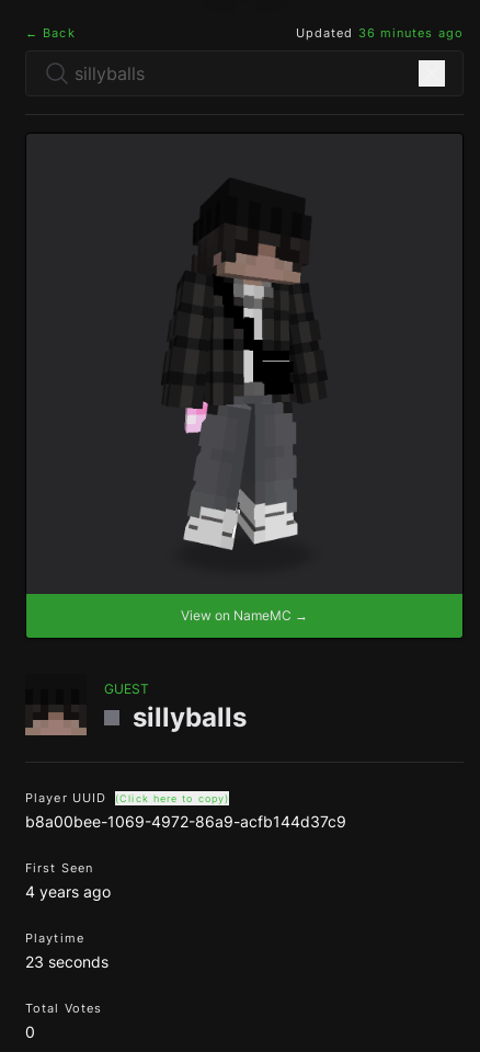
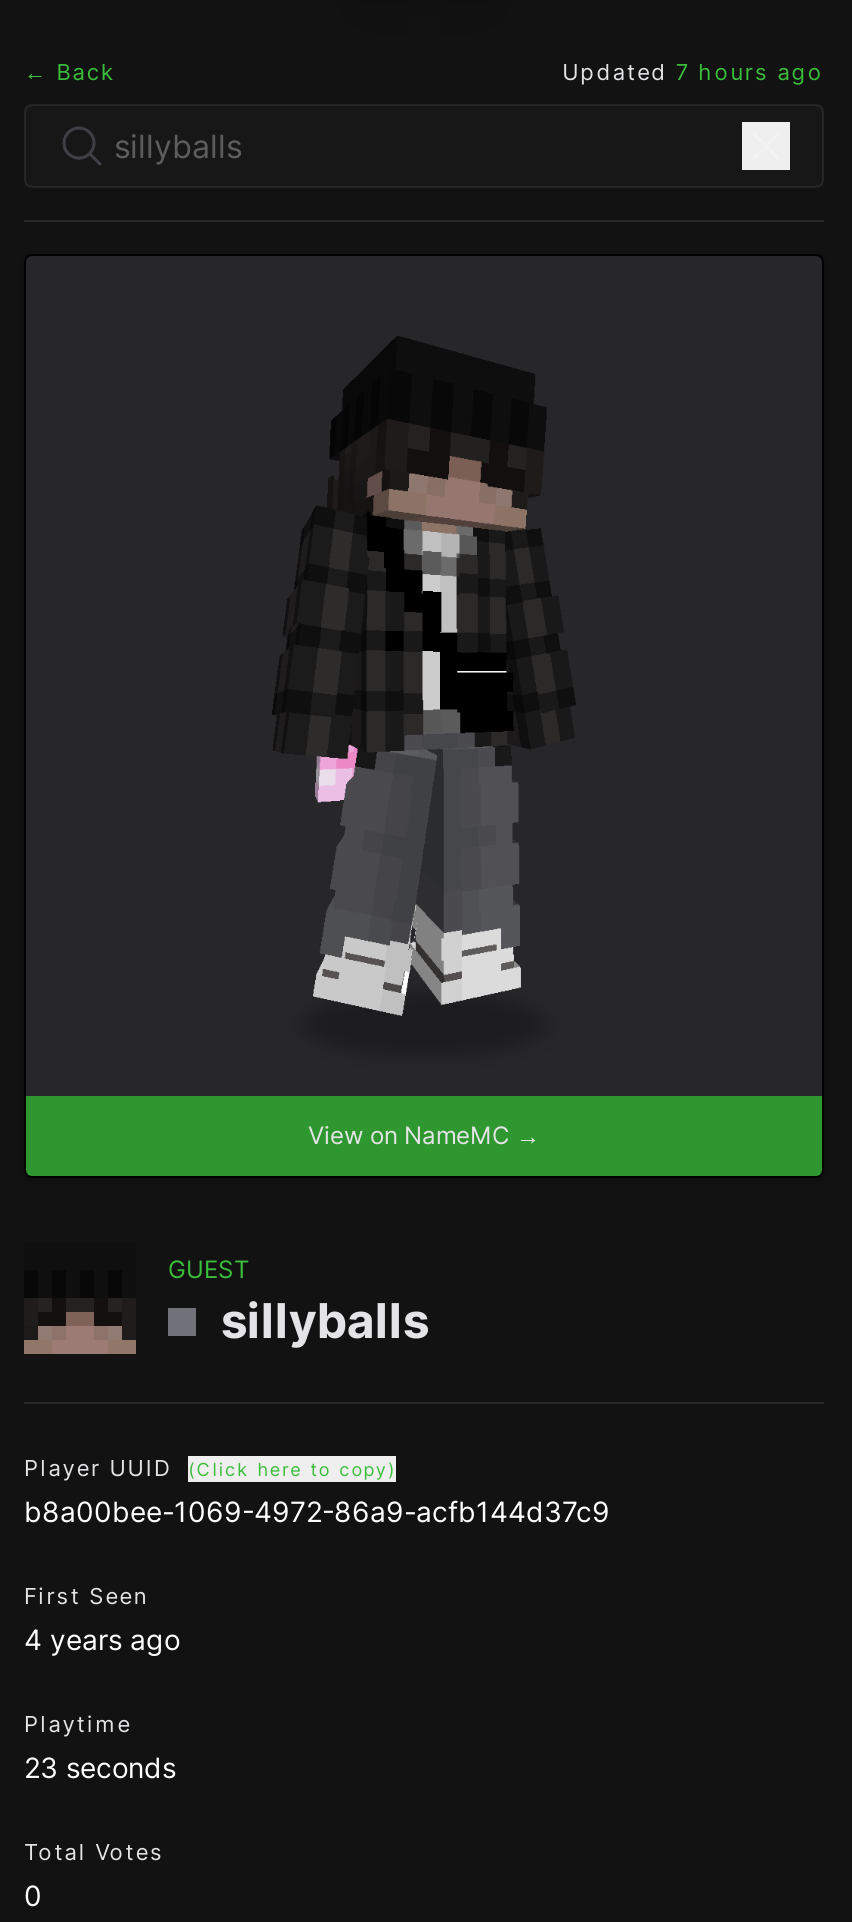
- Updated 36 minutes ago
+ Updated 7 hours ago
